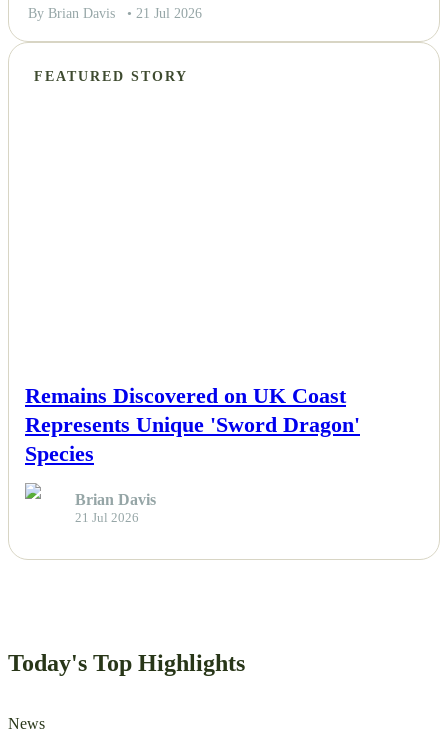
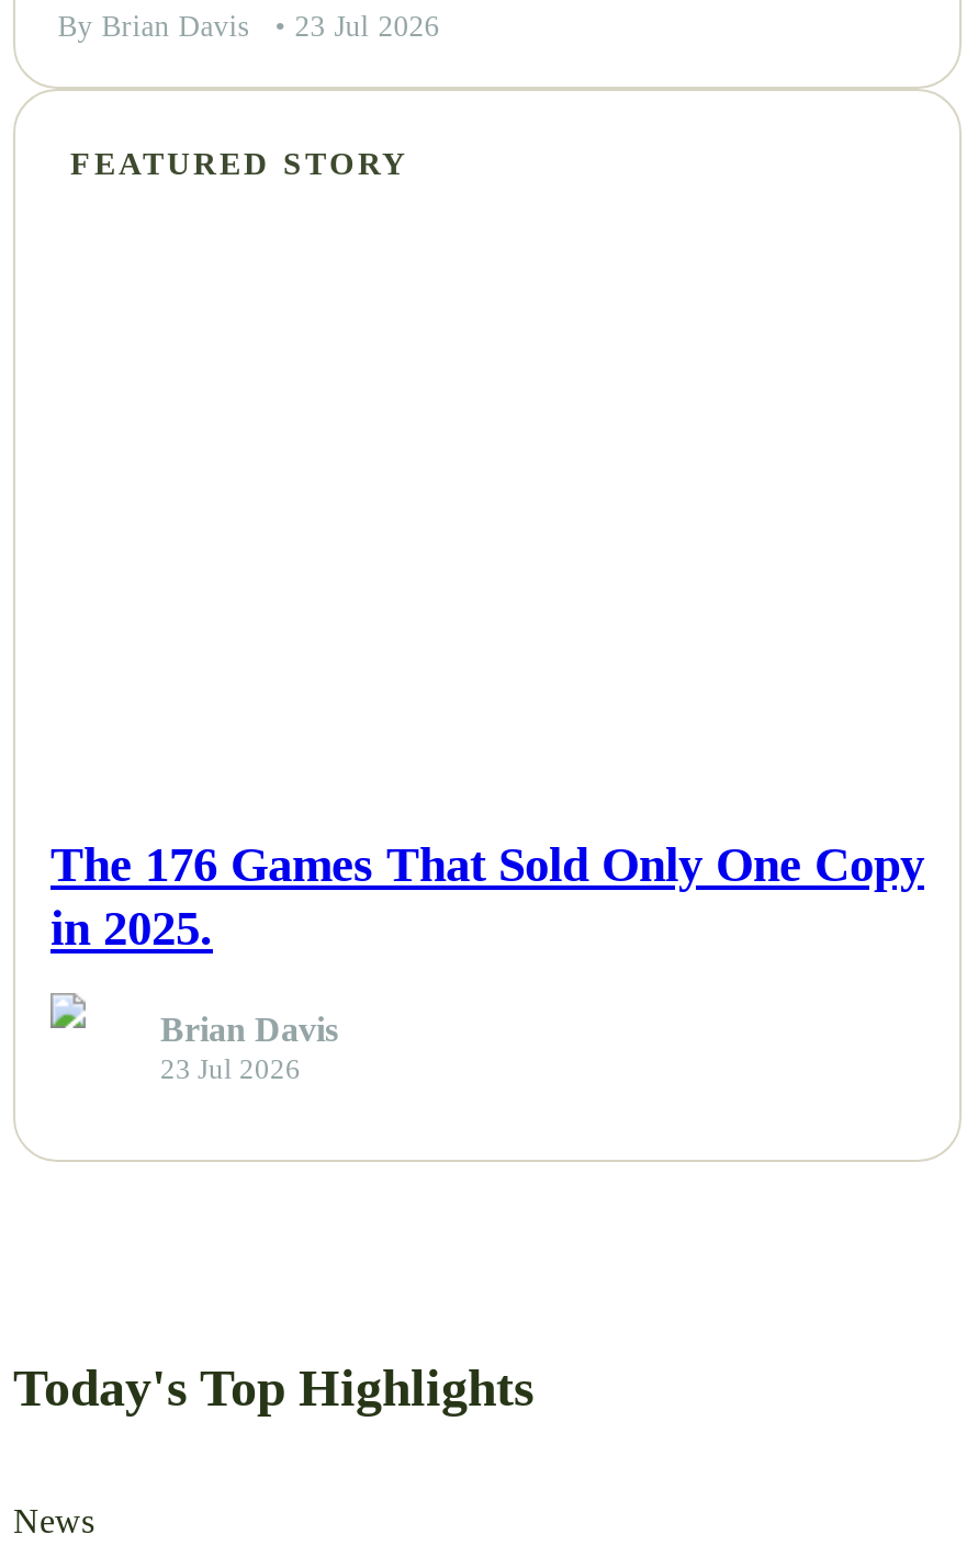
- By Brian Davis • 21 Jul 2026
+ By Brian Davis • 23 Jul 2026

- Remains Discovered on UK Coast
- Represents Unique 'Sword Dragon'
- Species
+ The 176 Games That Sold Only One Copy
+ in 2025.

- 21 Jul 2026
+ 23 Jul 2026
